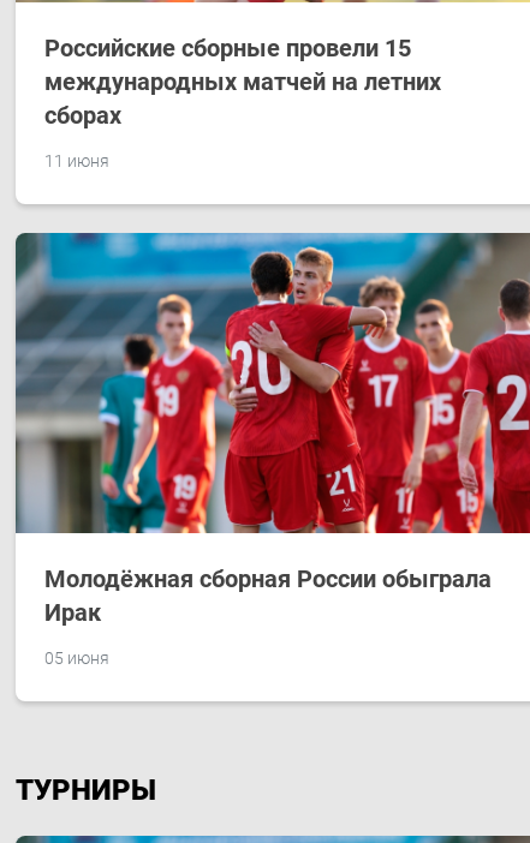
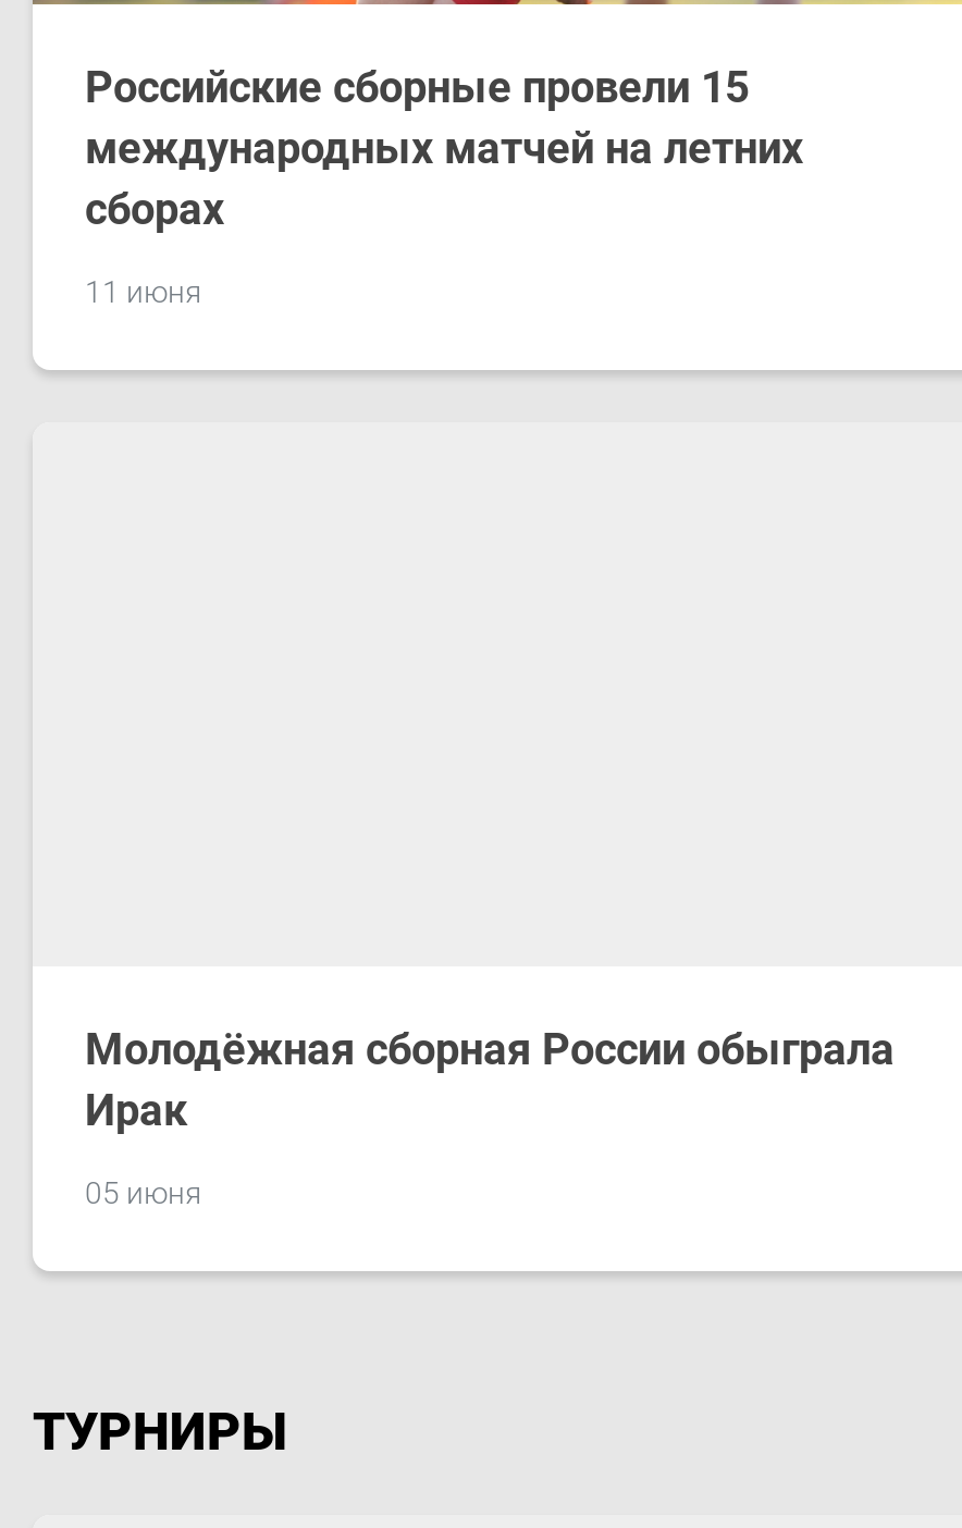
- [image]
